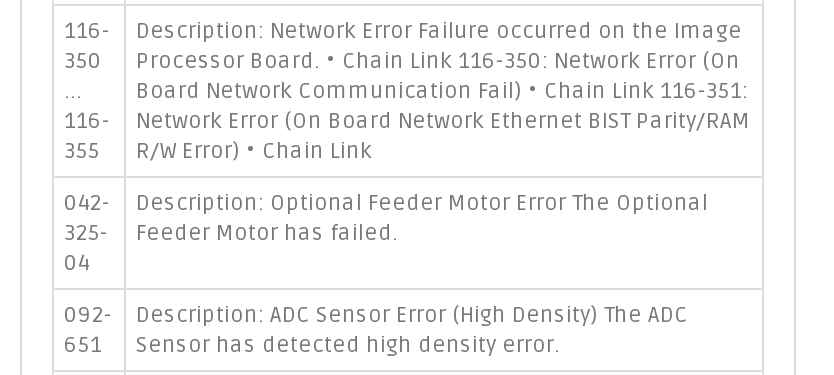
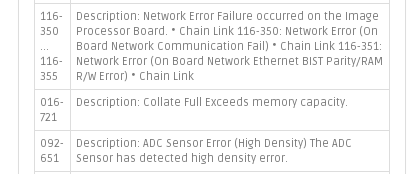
- 042-
- 325-
- 04
+ 016-
+ 721

- Description: Optional Feeder Motor Error The Optional
- Feeder Motor has failed.
+ Description: Collate Full Exceeds memory capacity.
